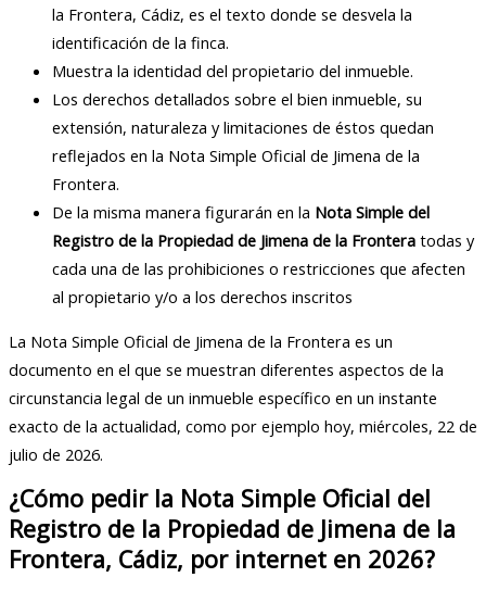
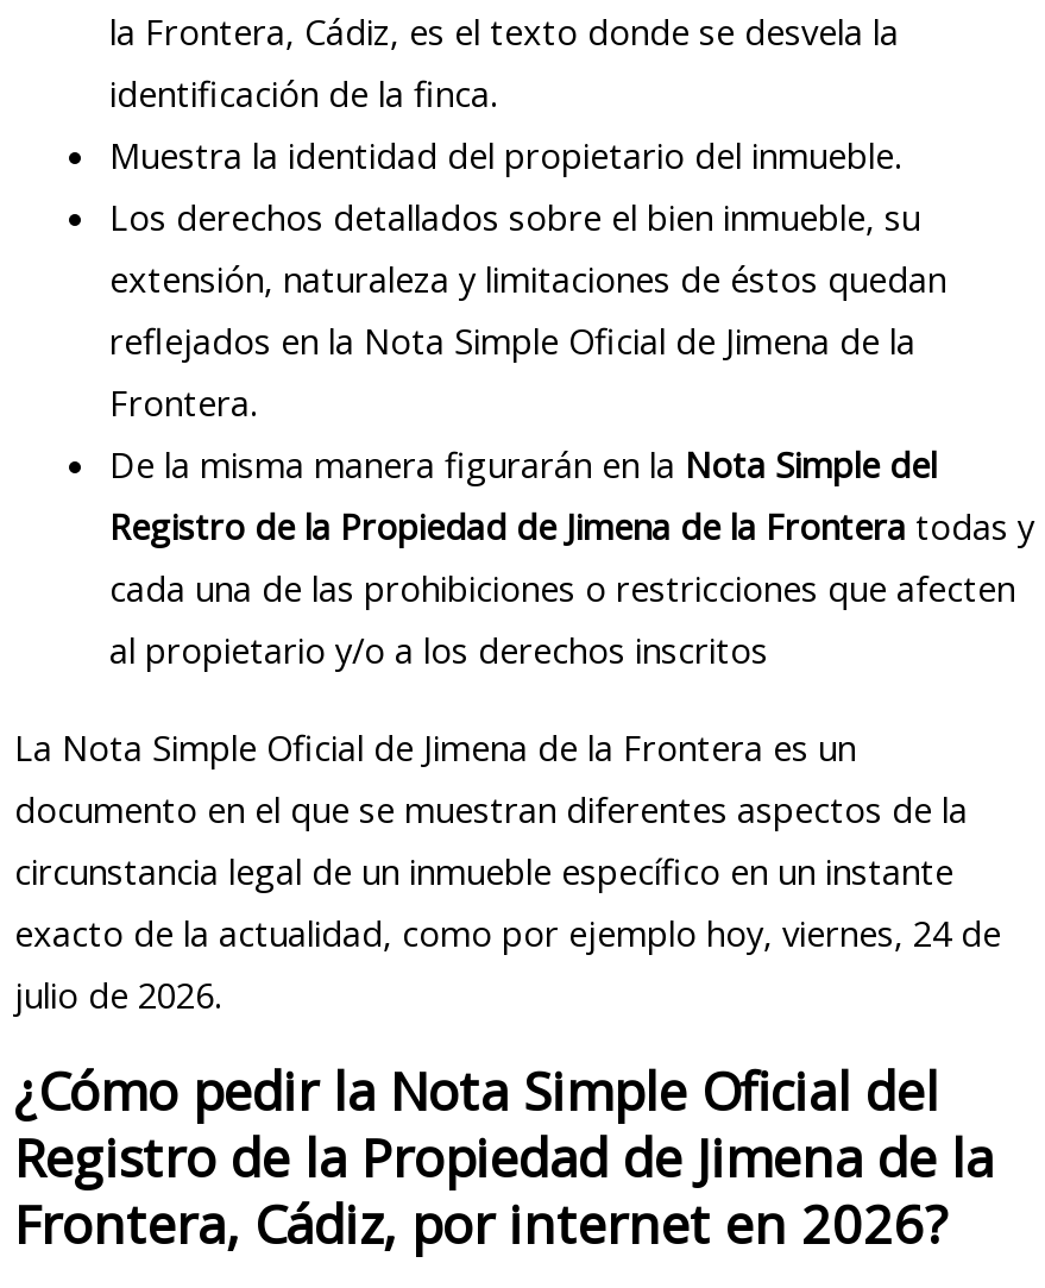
- exacto de la actualidad, como por ejemplo hoy, miércoles, 22 de
+ exacto de la actualidad, como por ejemplo hoy, viernes, 24 de
